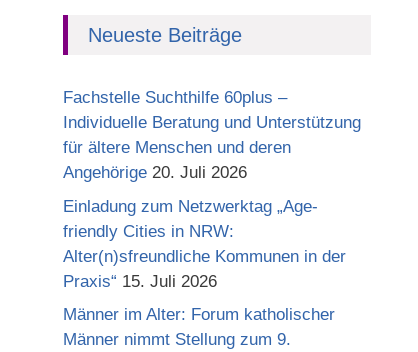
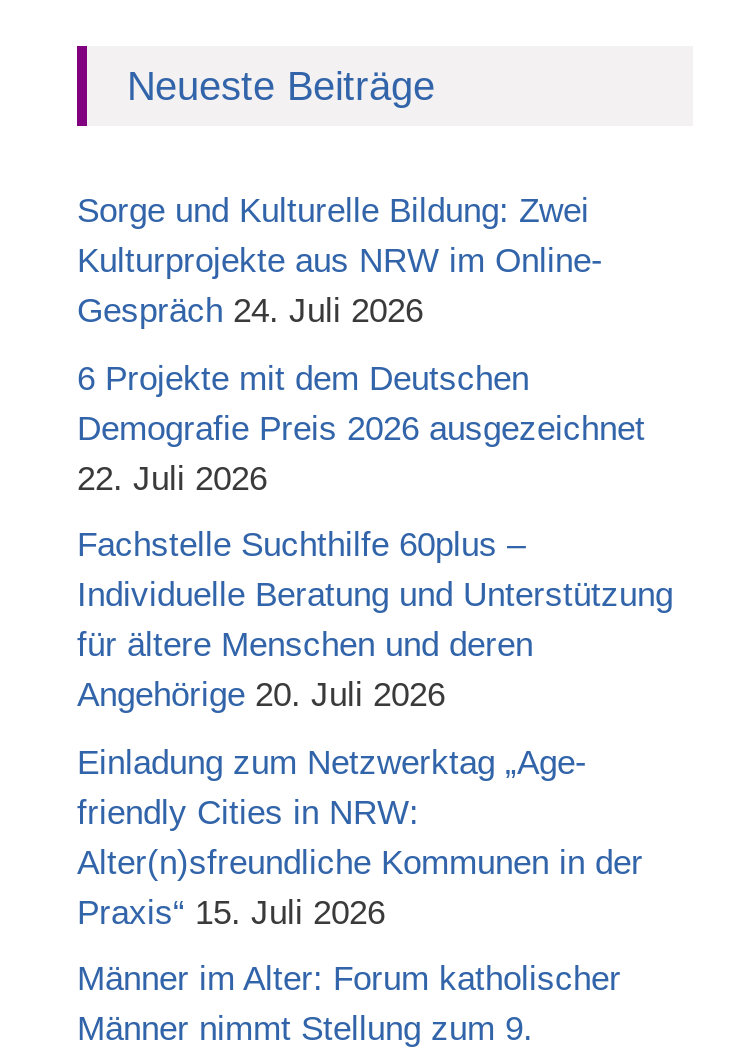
+ Sorge und Kulturelle Bildung: Zwei
+ Kulturprojekte aus NRW im Online-
+ Gespräch 24. Juli 2026
+ 6 Projekte mit dem Deutschen
+ Demografie Preis 2026 ausgezeichnet
+ 22. Juli 2026
